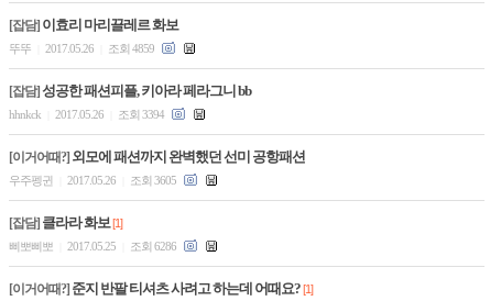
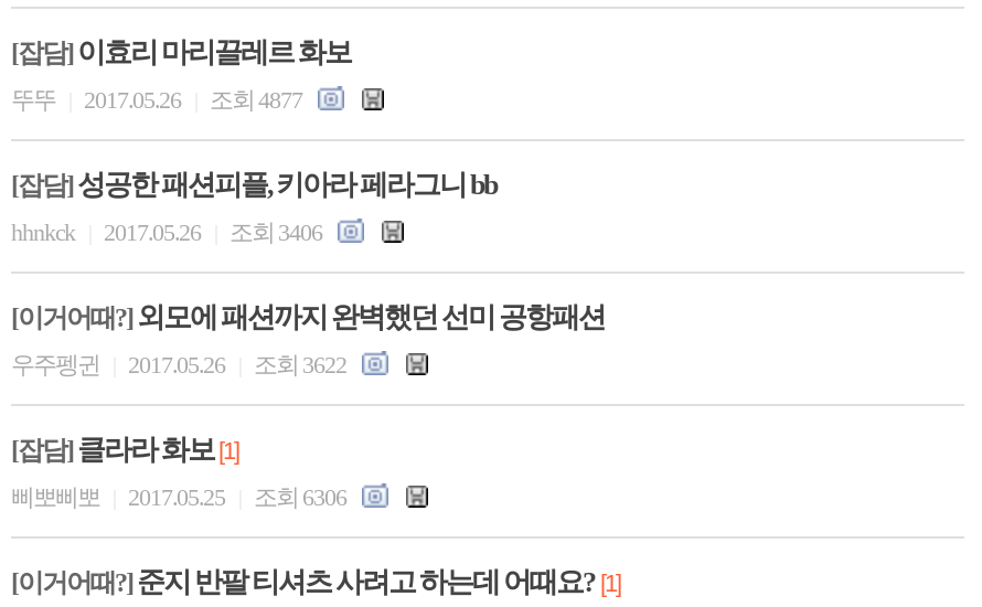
- 조회 4859
+ 조회 4877

- hhnkck 2017.05.26 조회 3394
+ hhnkck 2017.05.26 조회 3406

- 조회 3605
+ 조회 3622

- 조회 6286
+ 조회 6306
